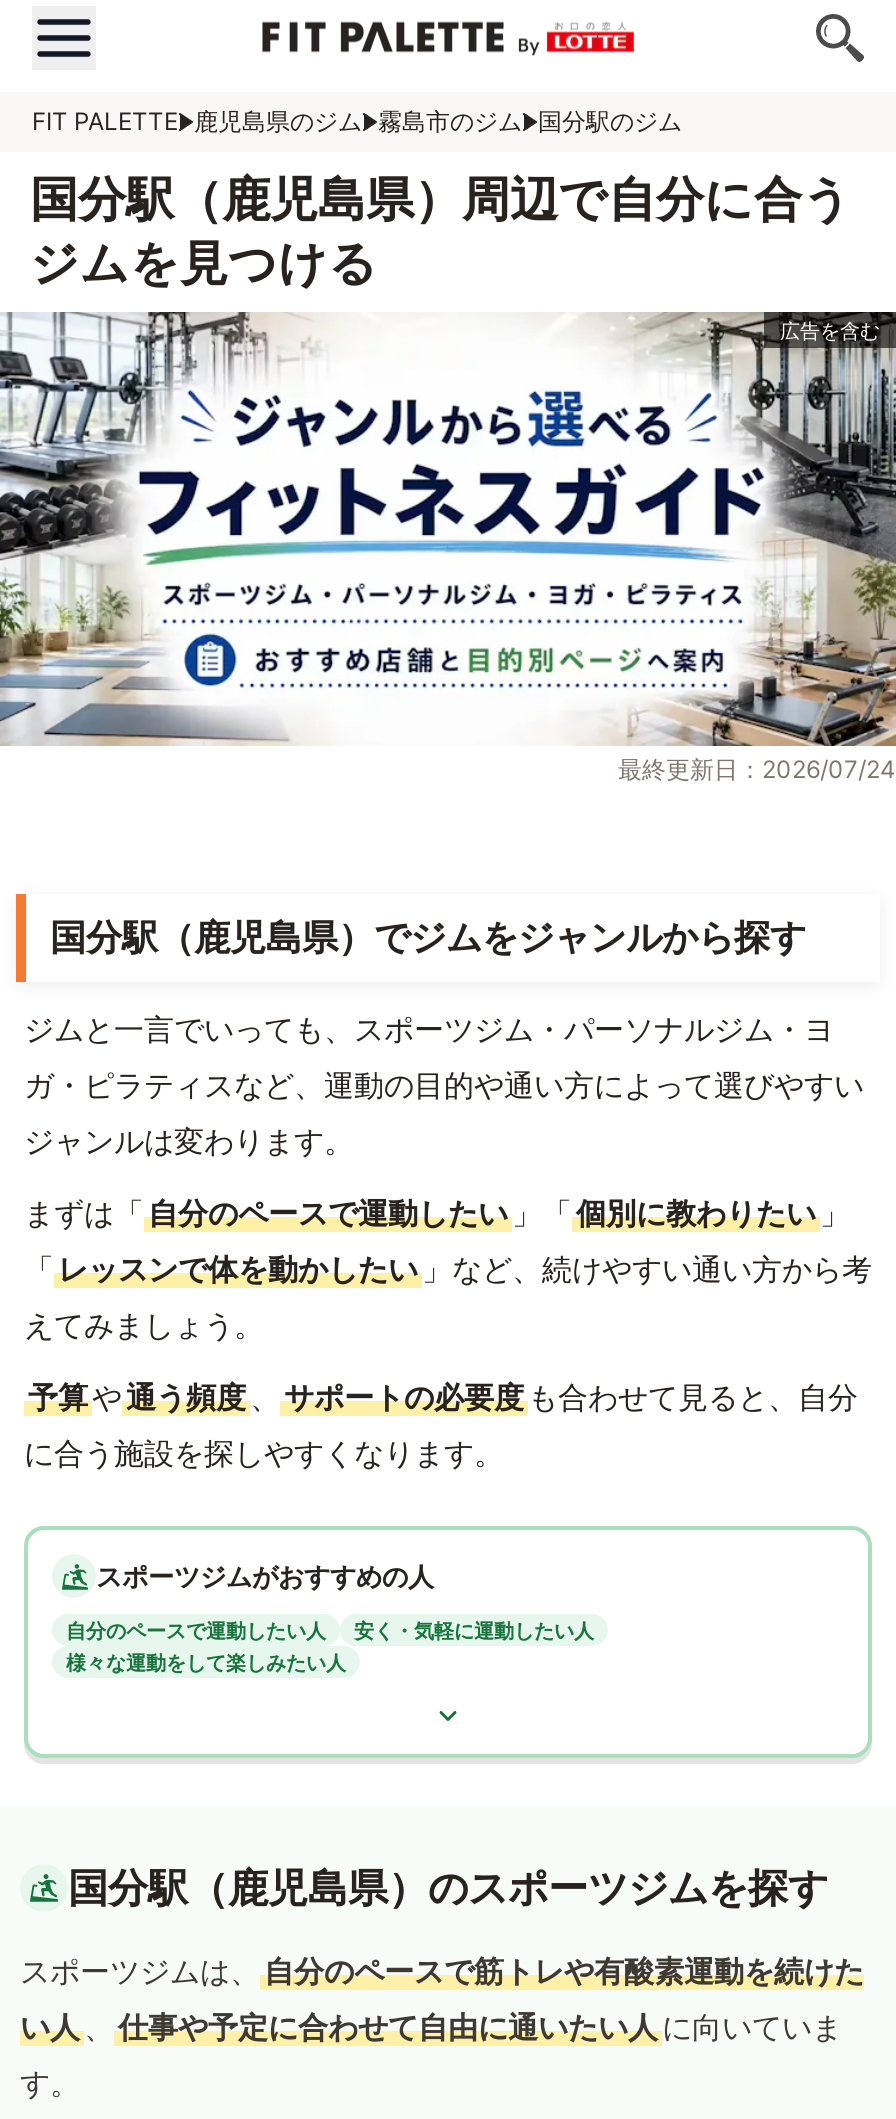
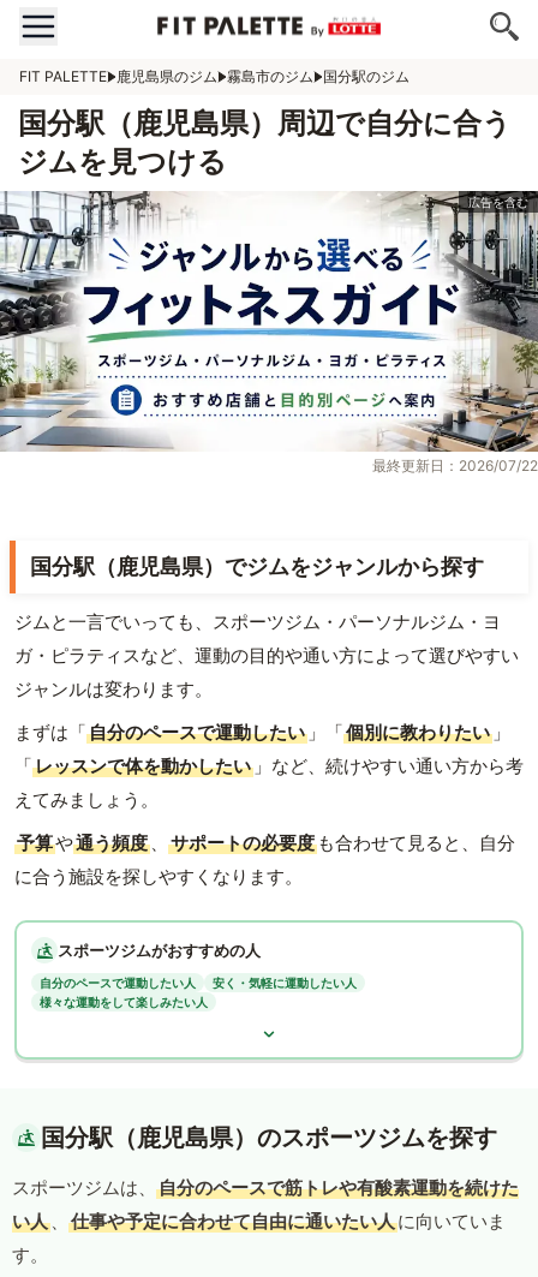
- 最終更新日：2026/07/24
+ 最終更新日：2026/07/22
